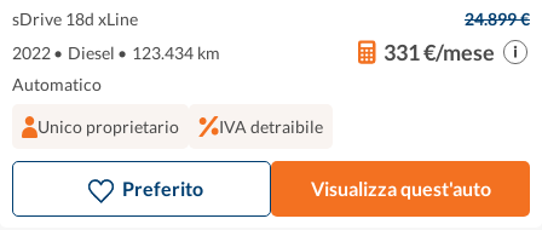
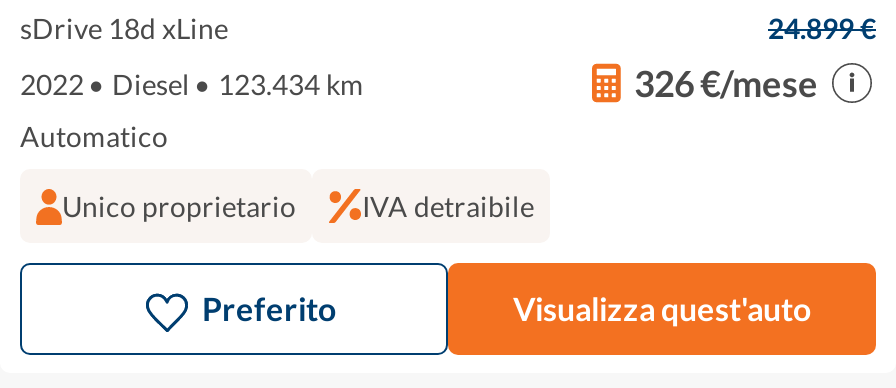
- 331 €/mese
+ 326 €/mese
